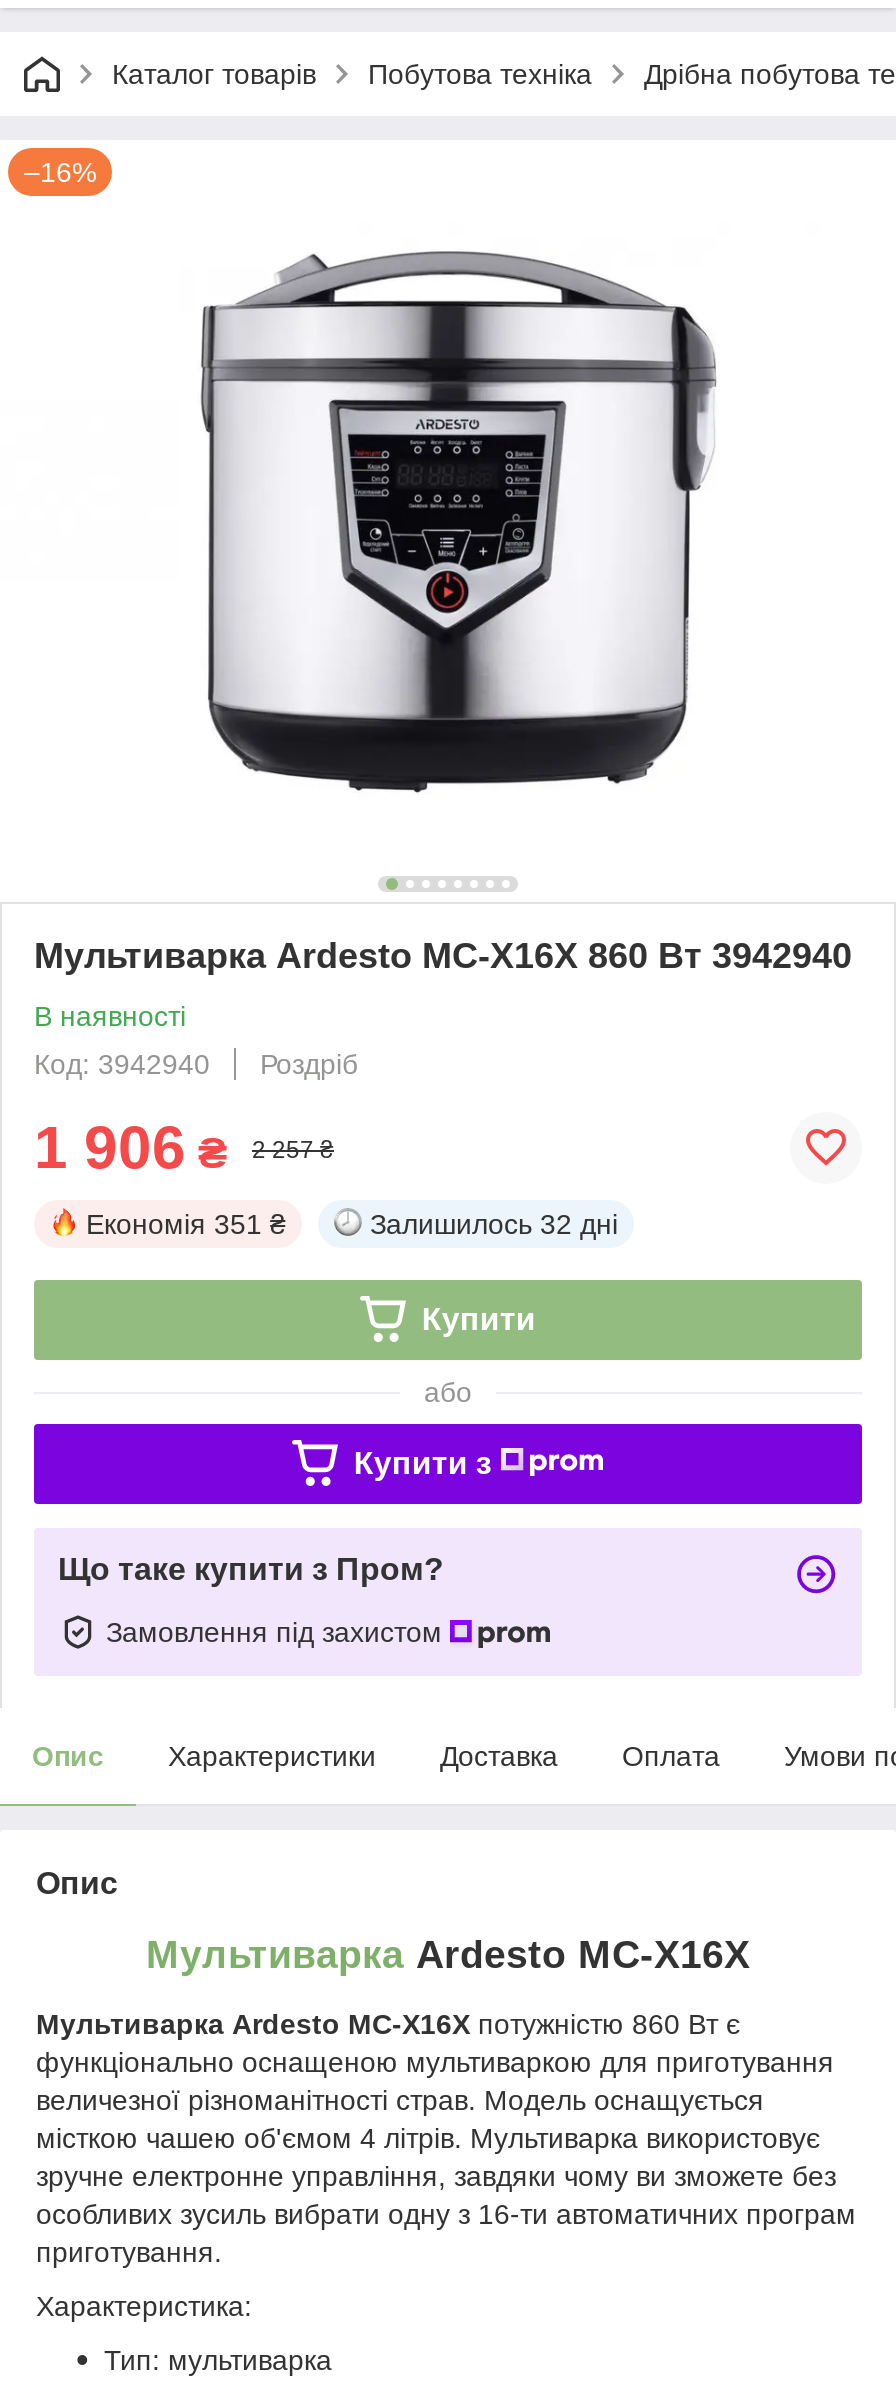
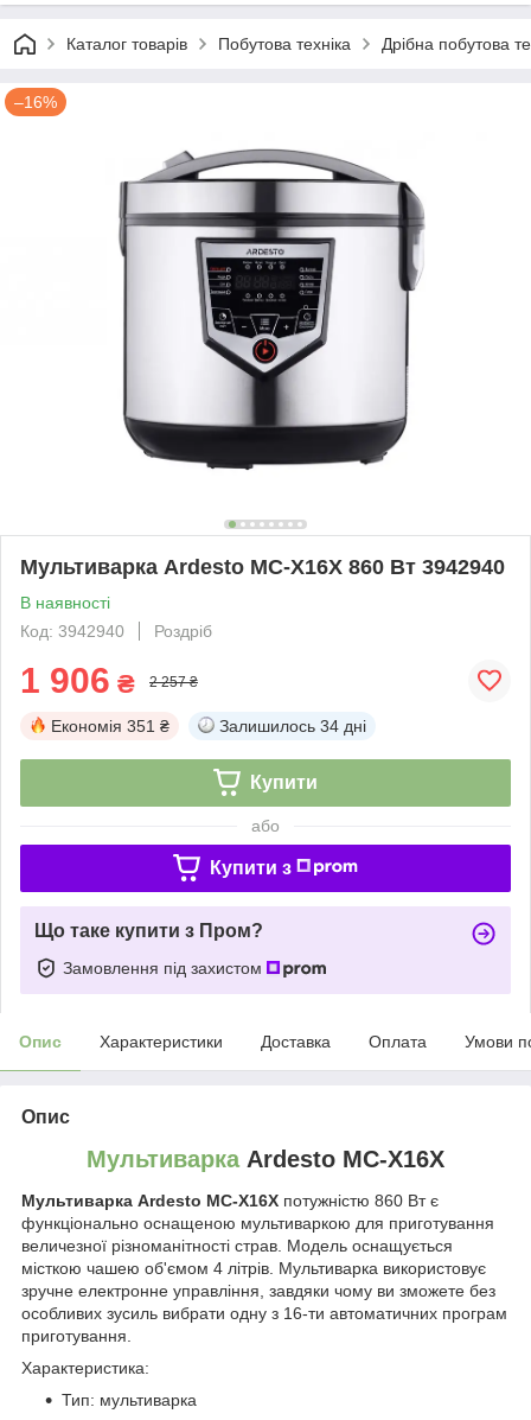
- Залишилось 32 дні
+ Залишилось 34 дні
